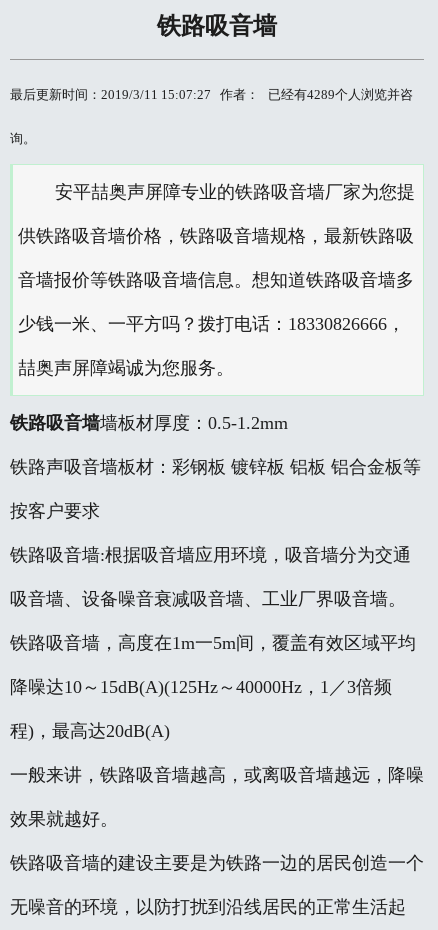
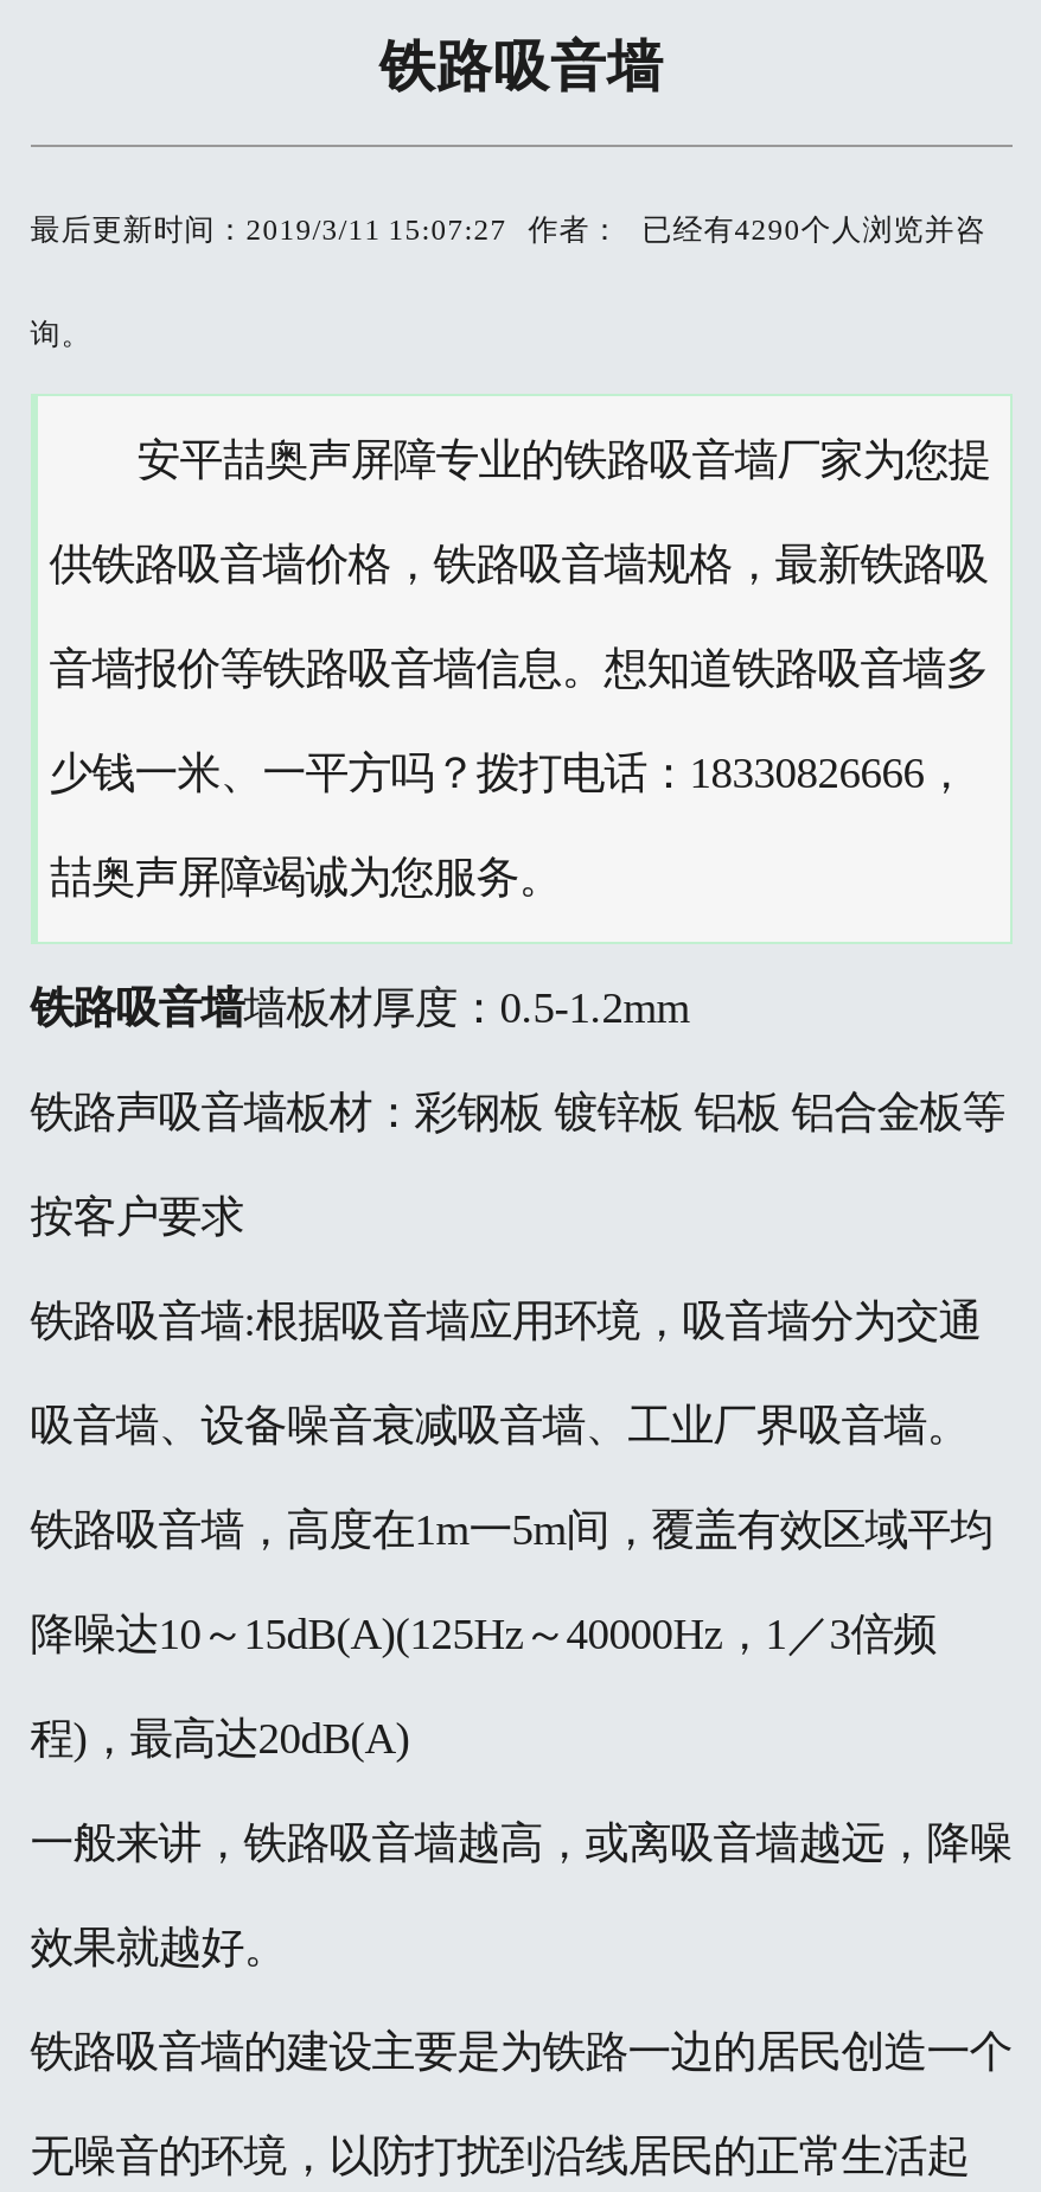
- 最后更新时间：2019/3/11 15:07:27 作者： 已经有4289个人浏览并咨
+ 最后更新时间：2019/3/11 15:07:27 作者： 已经有4290个人浏览并咨
